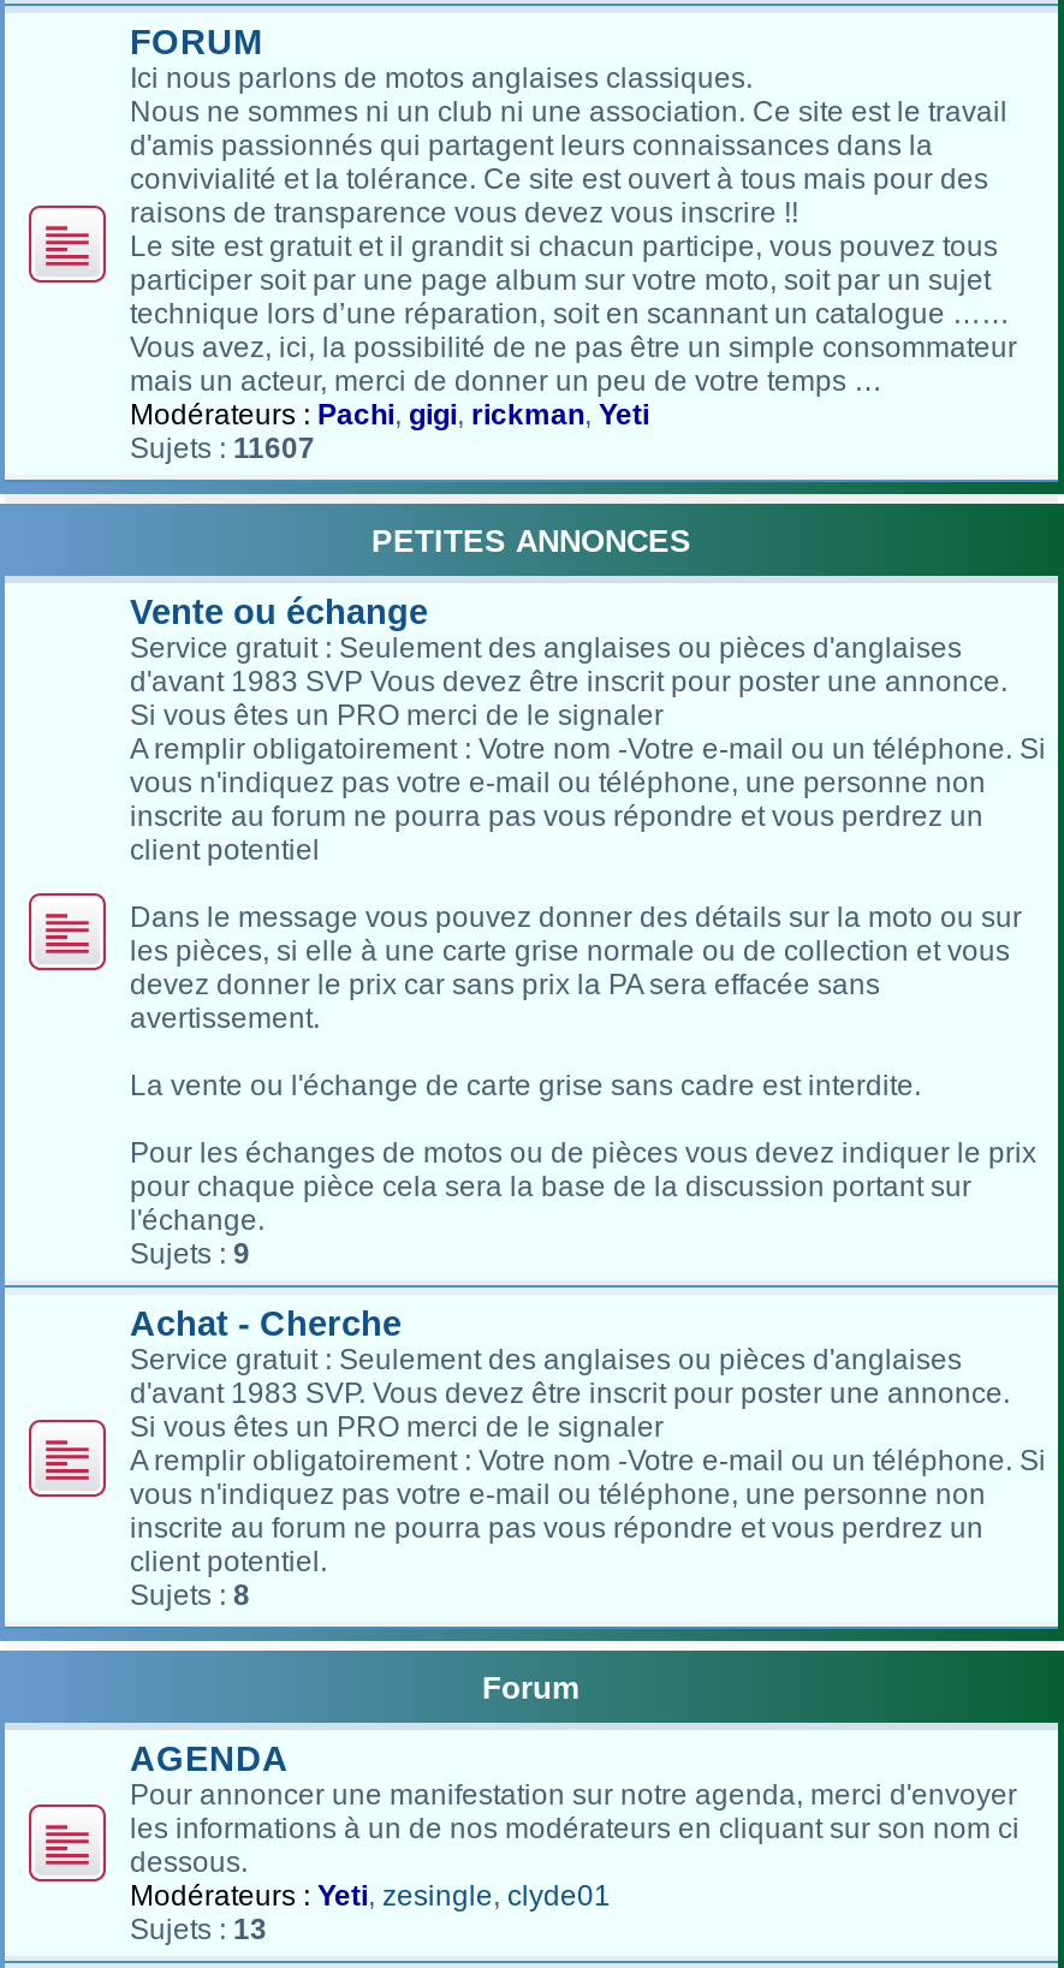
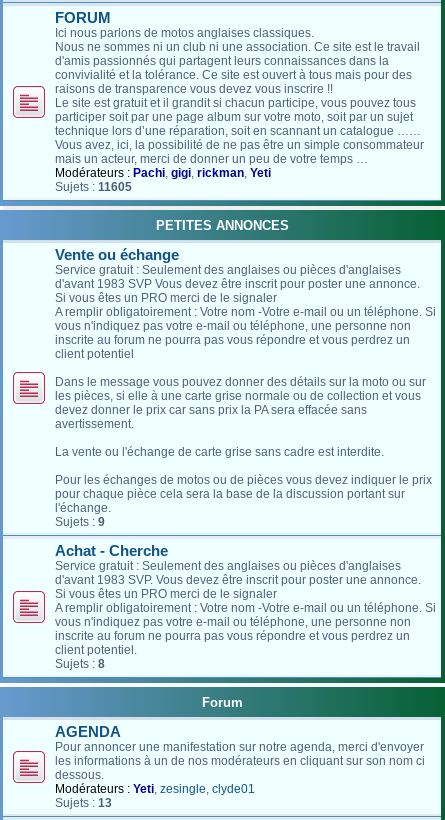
- Sujets : 11607
+ Sujets : 11605
